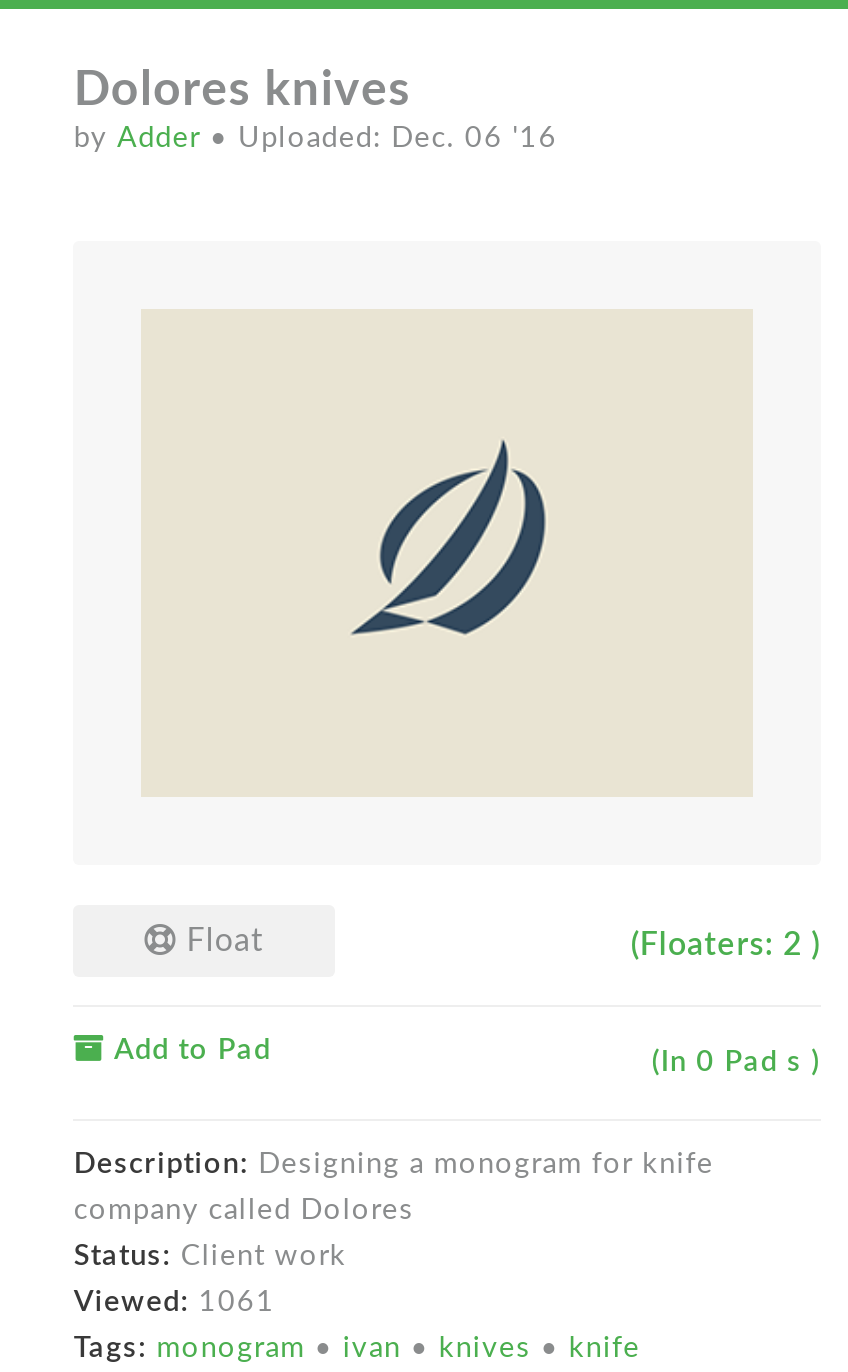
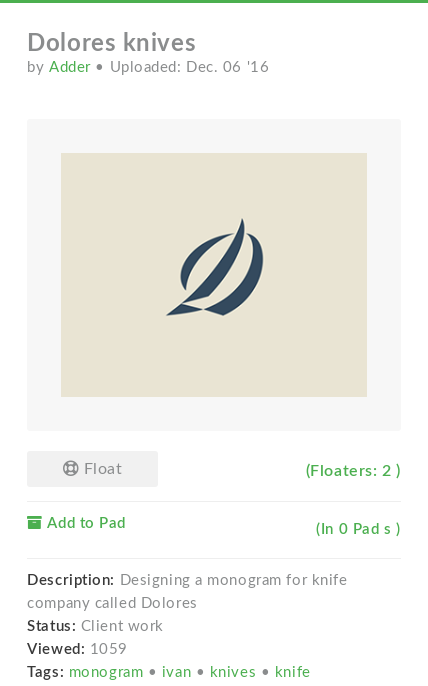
- Viewed: 1061
+ Viewed: 1059
